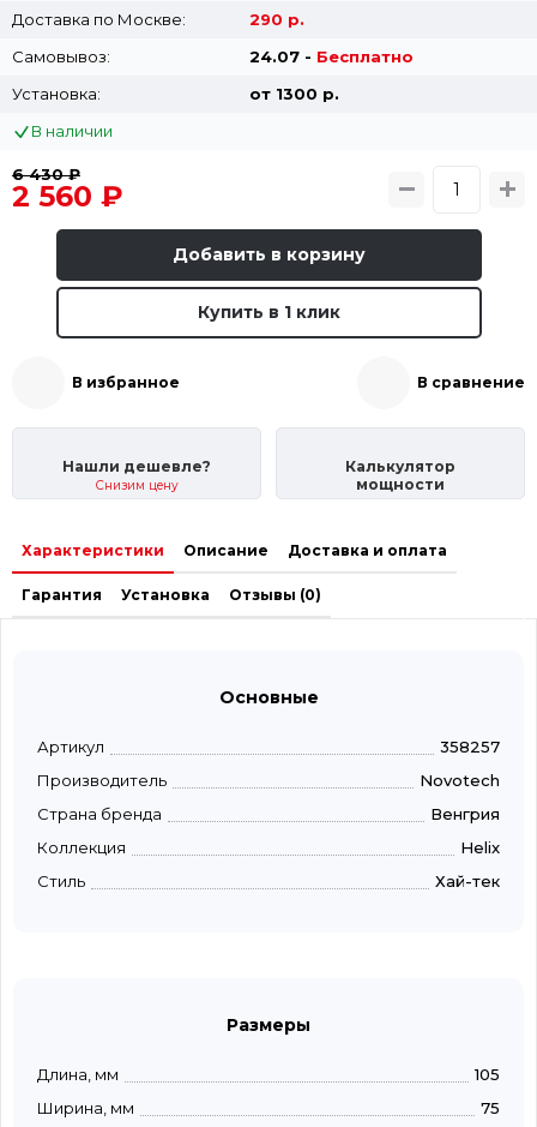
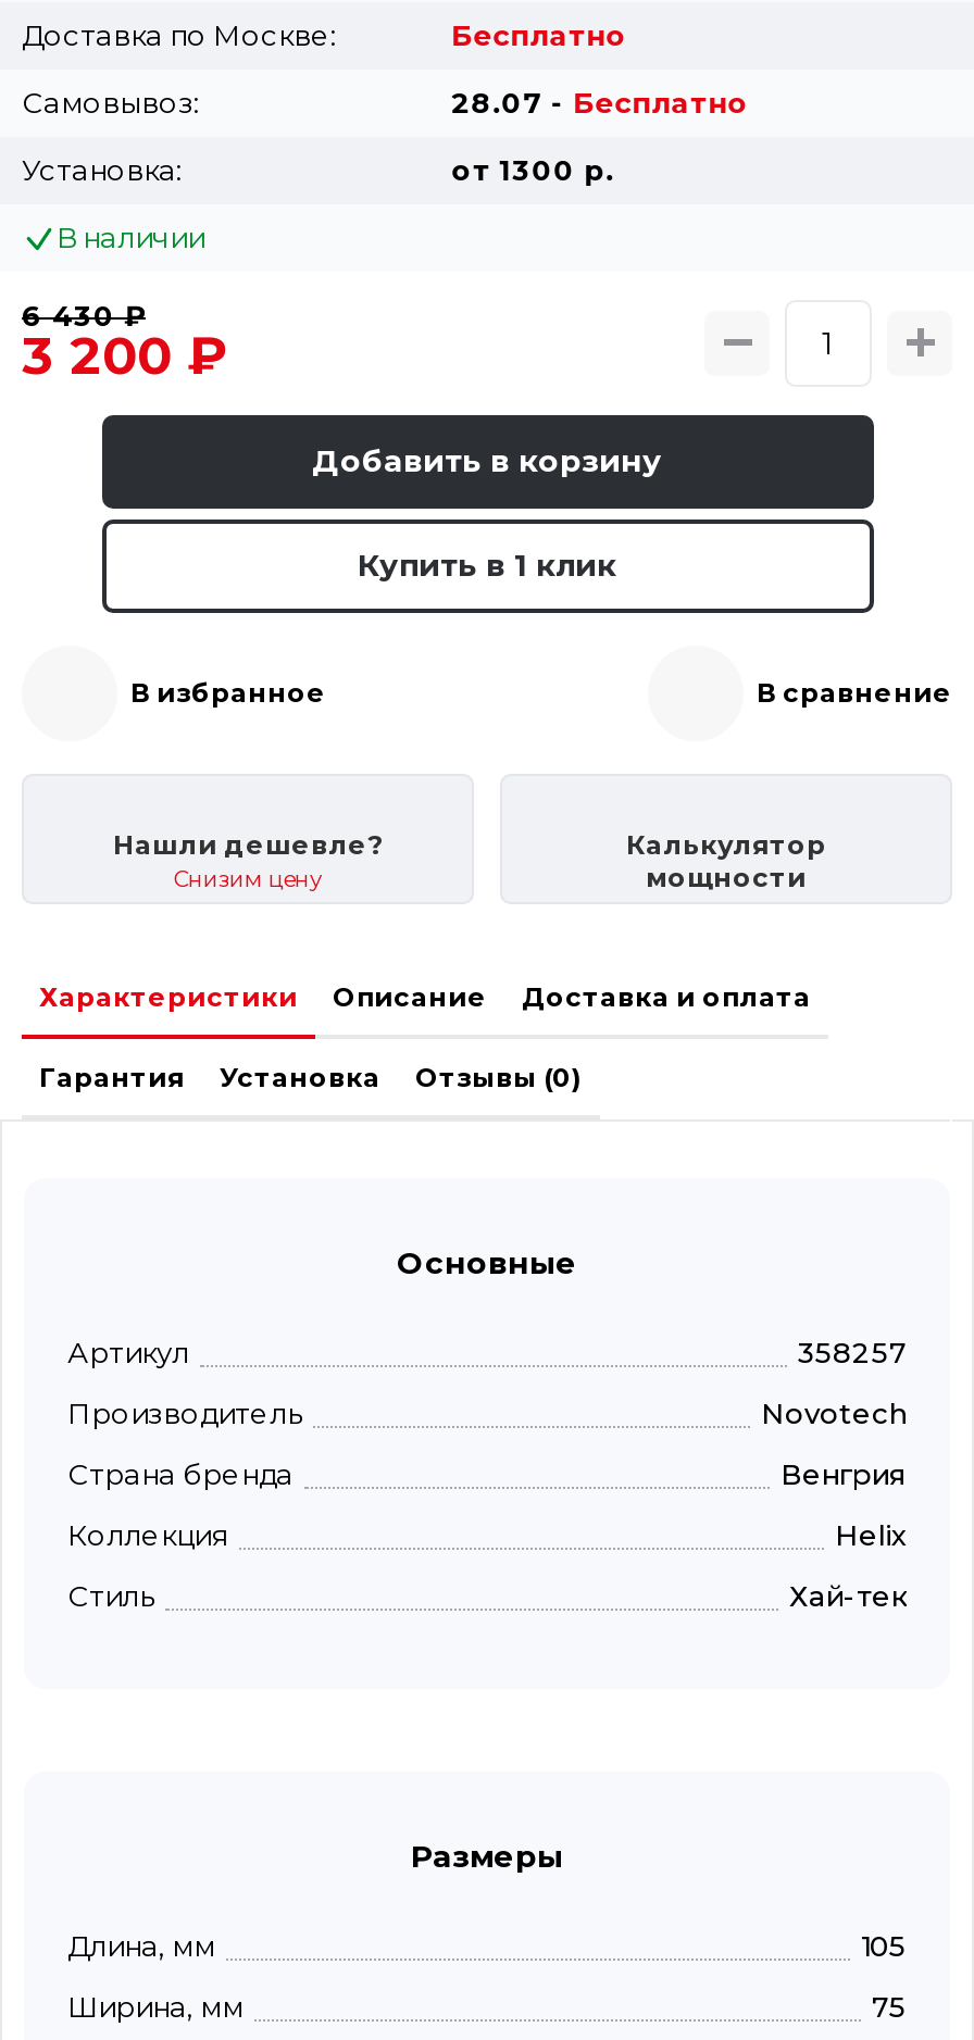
- 290 р.
+ Бесплатно

- 24.07 - Бесплатно
+ 28.07 - Бесплатно

- 2 560 ₽
+ 3 200 ₽
